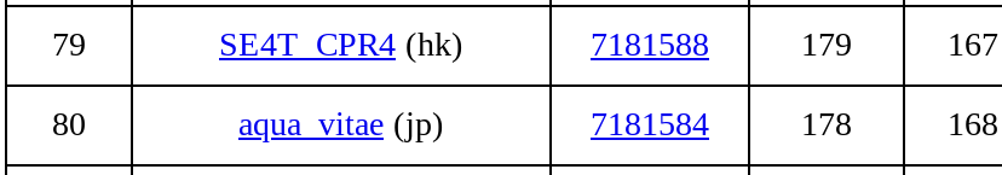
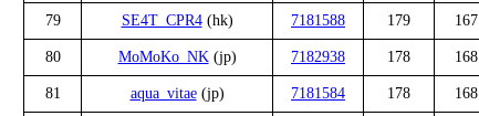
+ MoMoKo_NK (jp)
+ 7182938
+ 178
+ 168
+ 81
